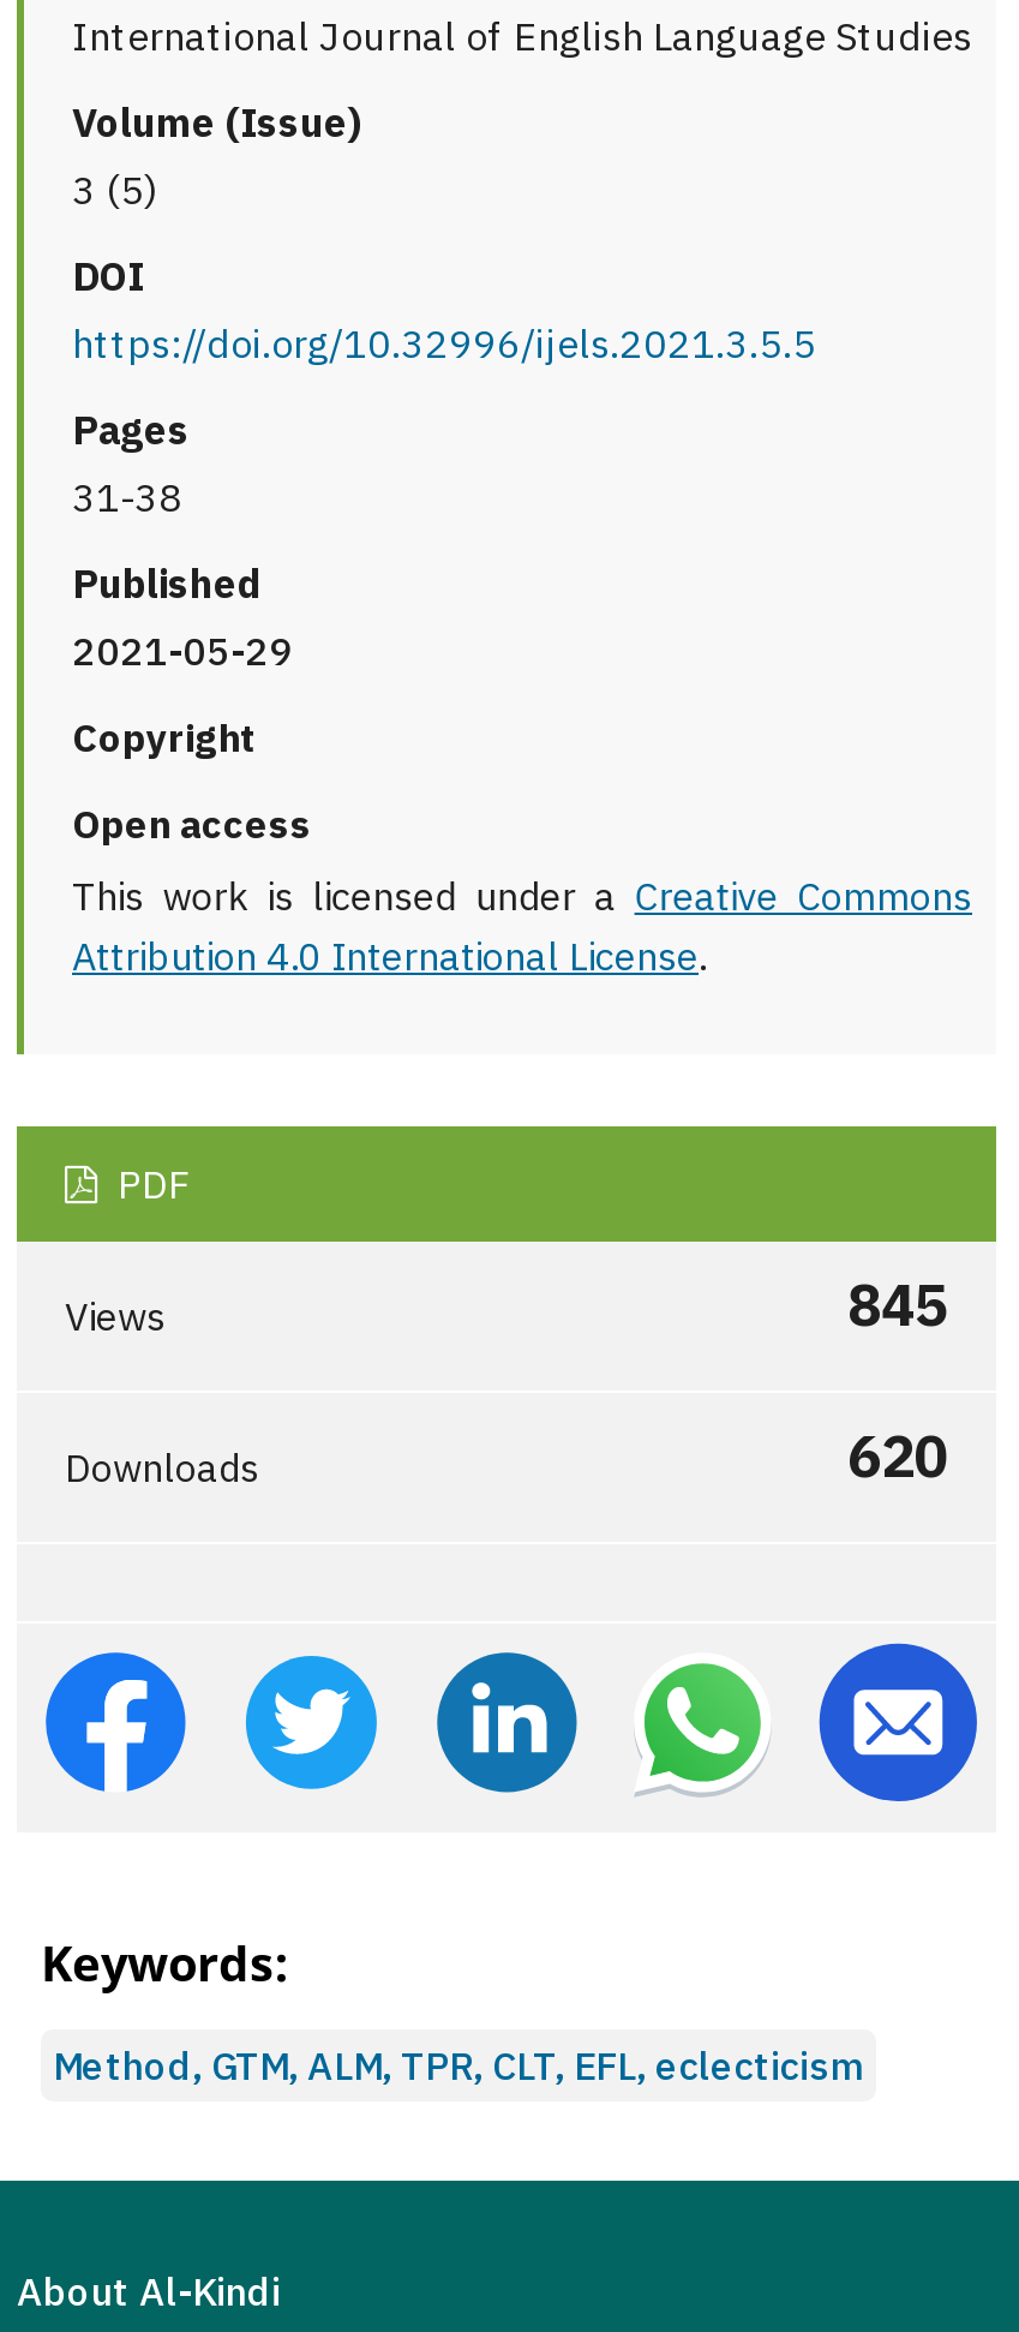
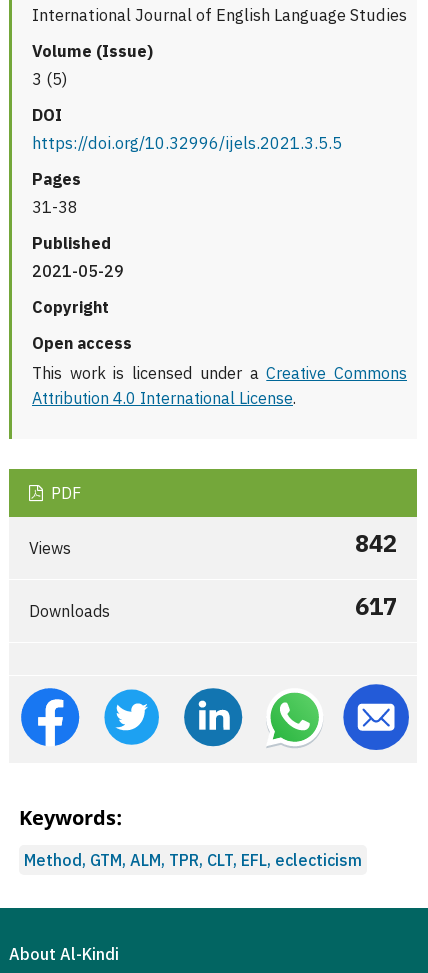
- 845
+ 842

- 620
+ 617
